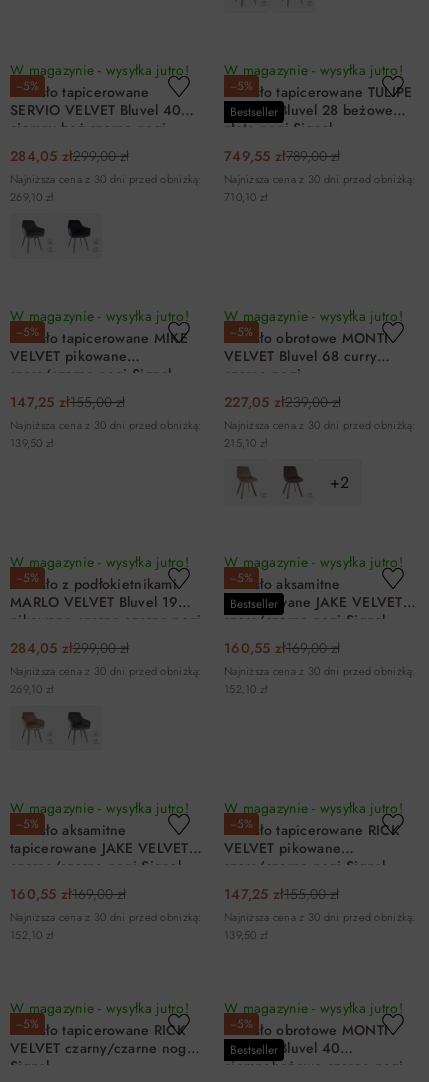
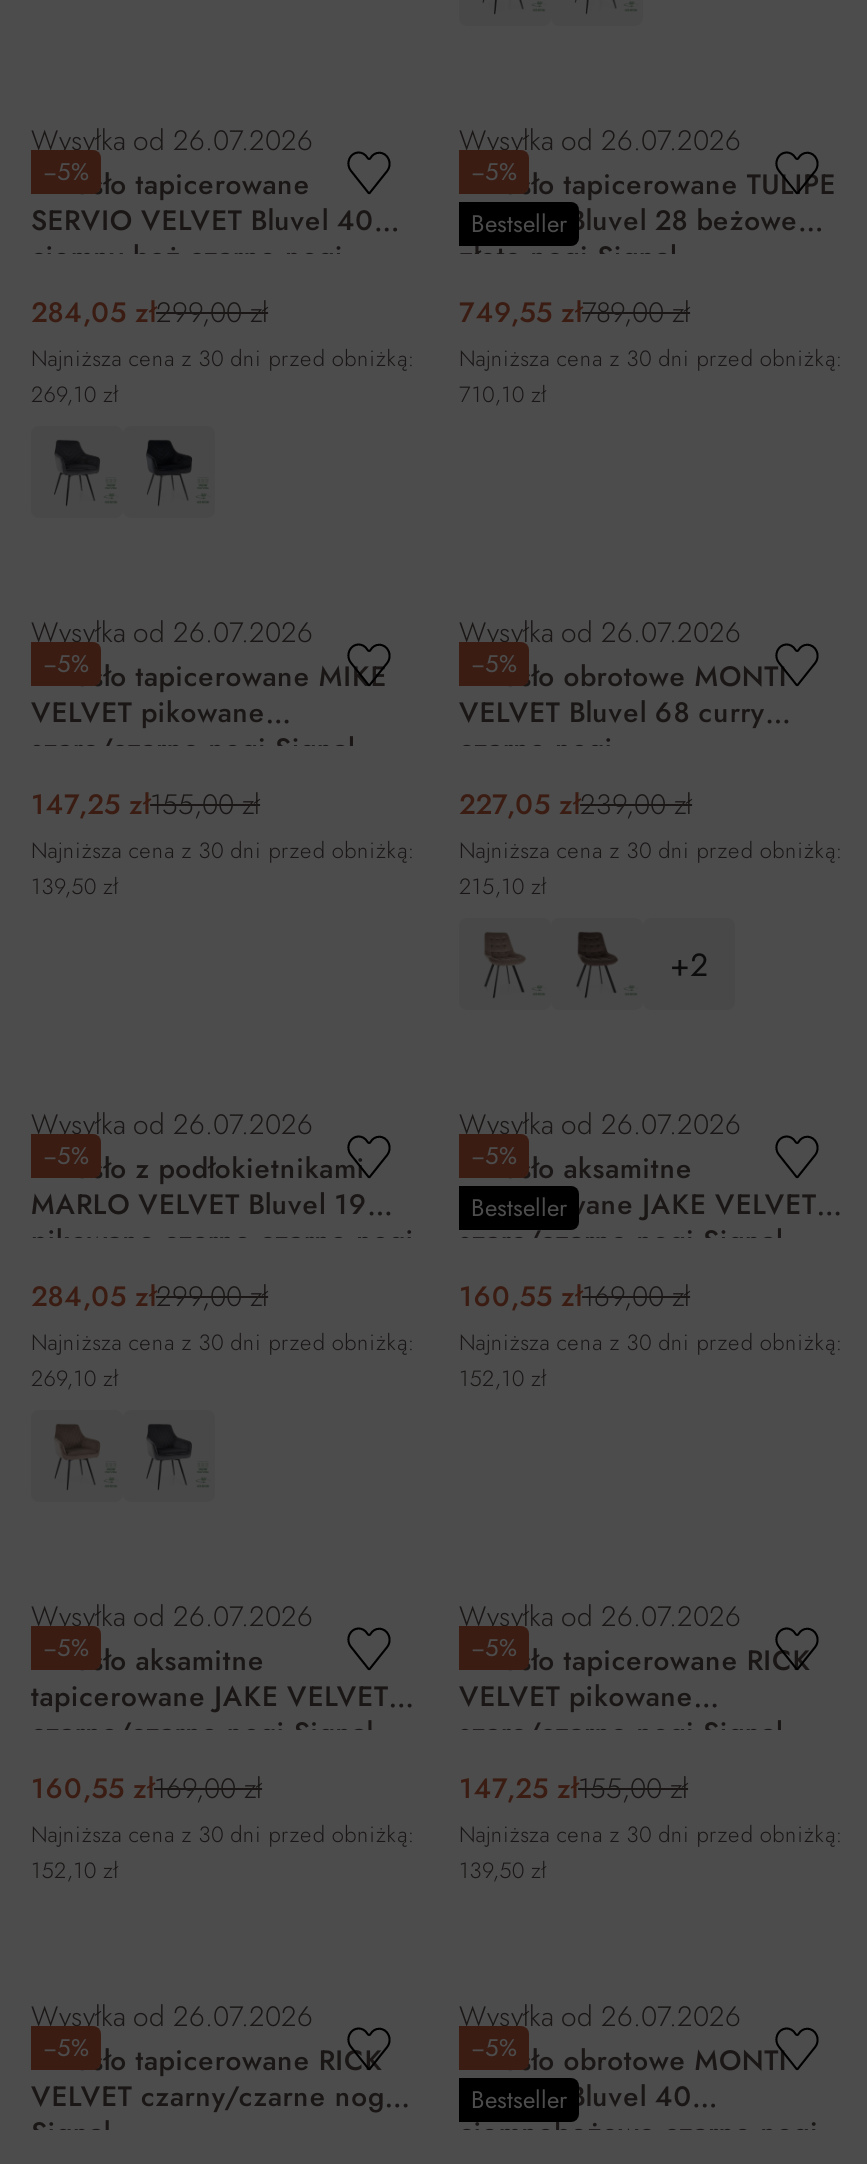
- W magazynie - wysyłka jutro!
+ Wysyłka od 26.07.2026

- W magazynie - wysyłka jutro!
+ Wysyłka od 26.07.2026

- W magazynie - wysyłka jutro!
+ Wysyłka od 26.07.2026

- W magazynie - wysyłka jutro!
+ Wysyłka od 26.07.2026

- W magazynie - wysyłka jutro!
+ Wysyłka od 26.07.2026

- W magazynie - wysyłka jutro!
+ Wysyłka od 26.07.2026

- W magazynie - wysyłka jutro!
+ Wysyłka od 26.07.2026

- W magazynie - wysyłka jutro!
+ Wysyłka od 26.07.2026

- W magazynie - wysyłka jutro!
+ Wysyłka od 26.07.2026

- W magazynie - wysyłka jutro!
+ Wysyłka od 26.07.2026
